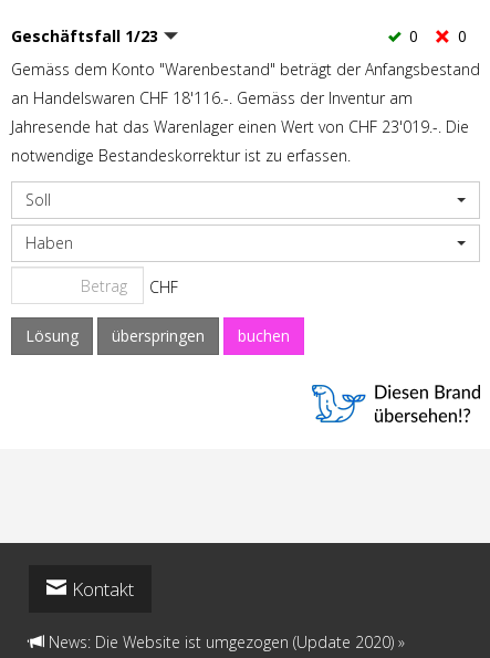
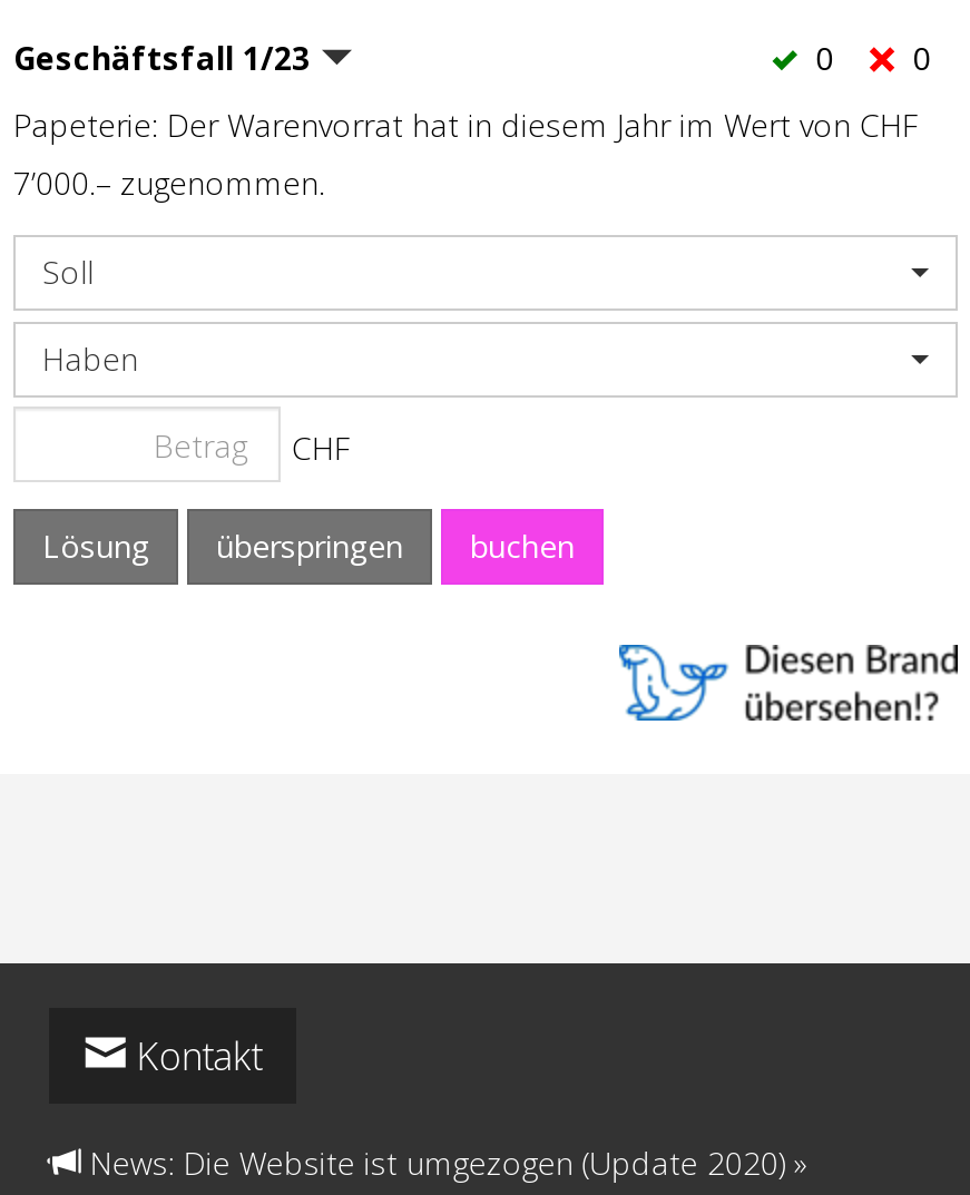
- Gemäss dem Konto "Warenbestand" beträgt der Anfangsbestand
- an Handelswaren CHF 18'116.-. Gemäss der Inventur am
- Jahresende hat das Warenlager einen Wert von CHF 23'019.-. Die
- notwendige Bestandeskorrektur ist zu erfassen.
+ Papeterie: Der Warenvorrat hat in diesem Jahr im Wert von CHF
+ 7’000.– zugenommen.
